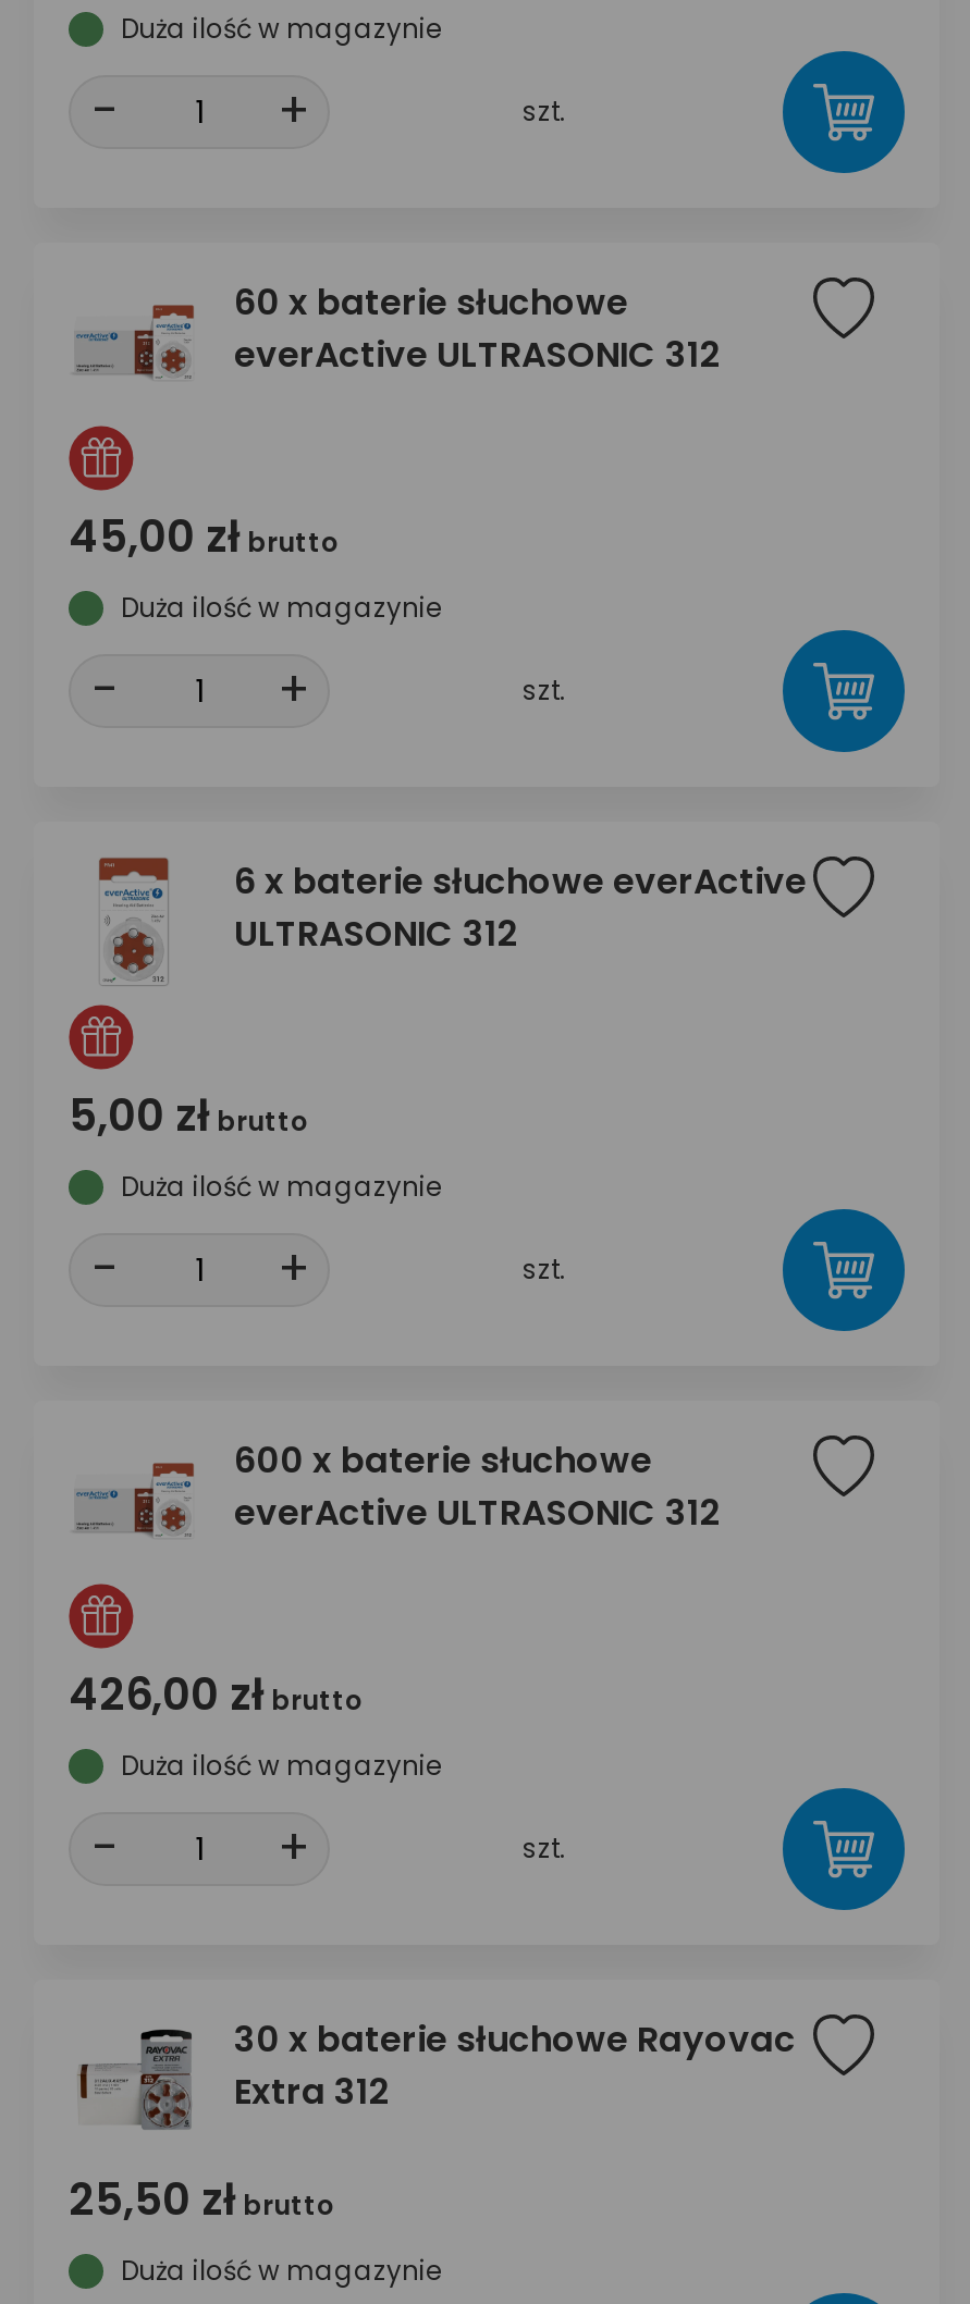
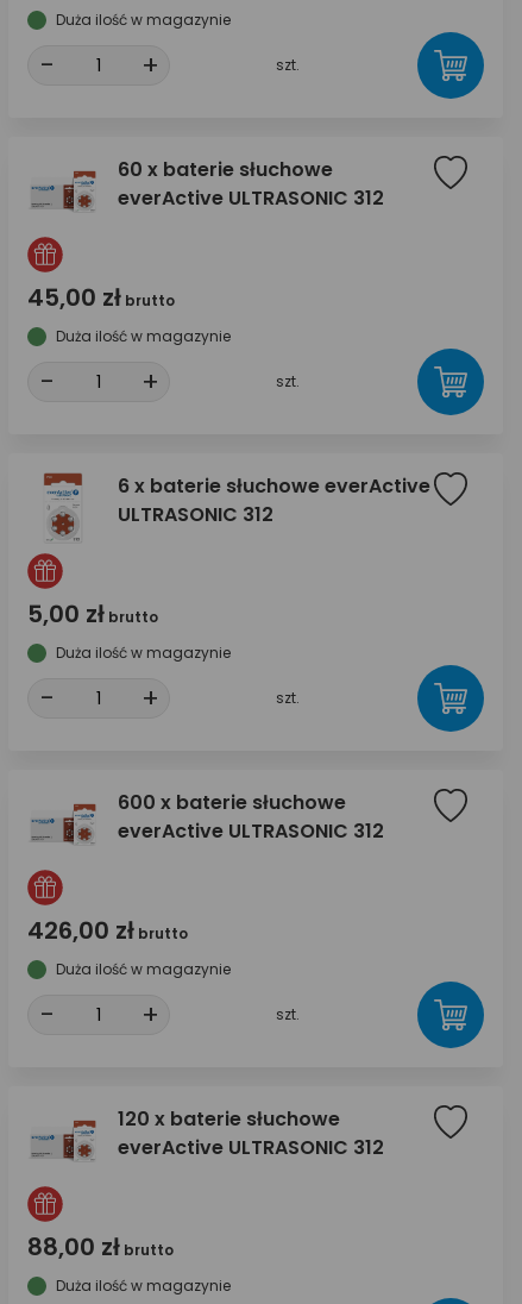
- [image]
- 30 x baterie słuchowe Rayovac
- Extra 312
+ [image]
+ 120 x baterie słuchowe
+ everActive ULTRASONIC 312

- 25,50 złbrutto
+ 88,00 złbrutto
